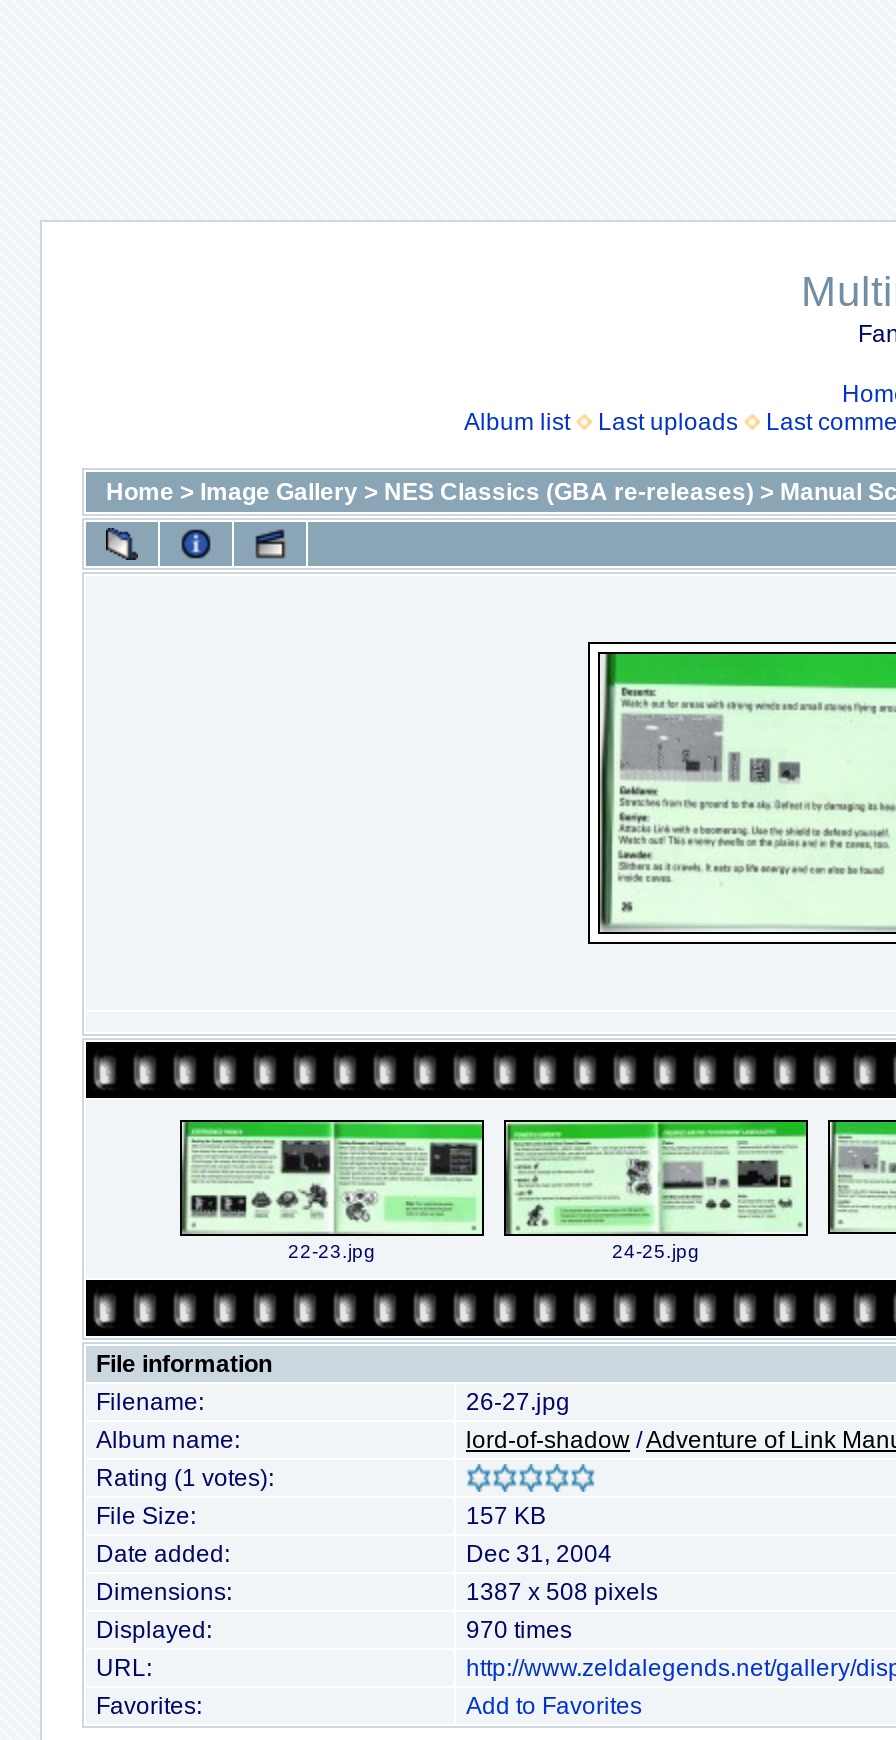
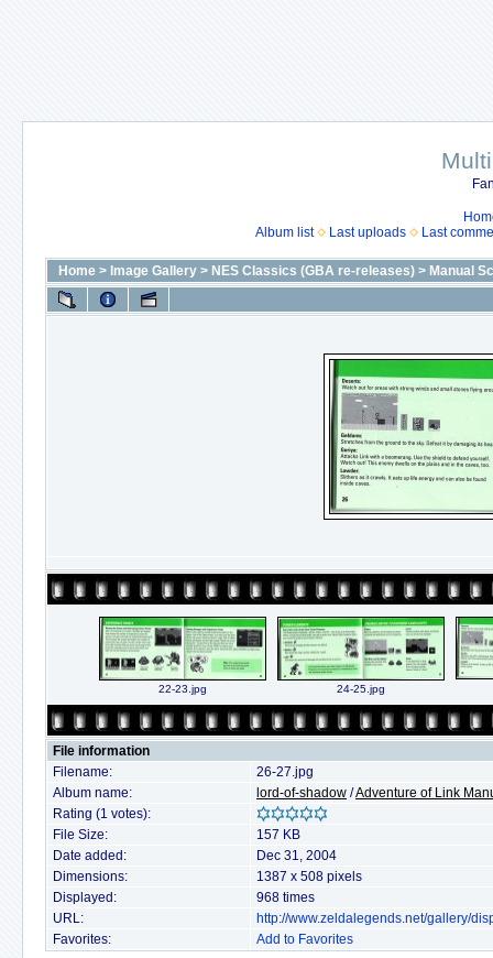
- 970 times
+ 968 times
